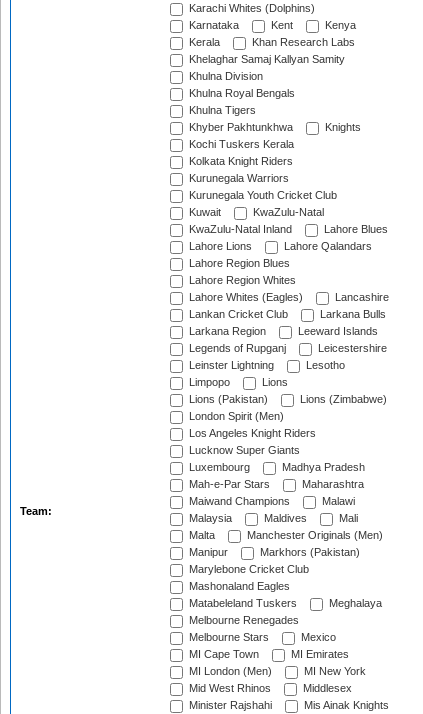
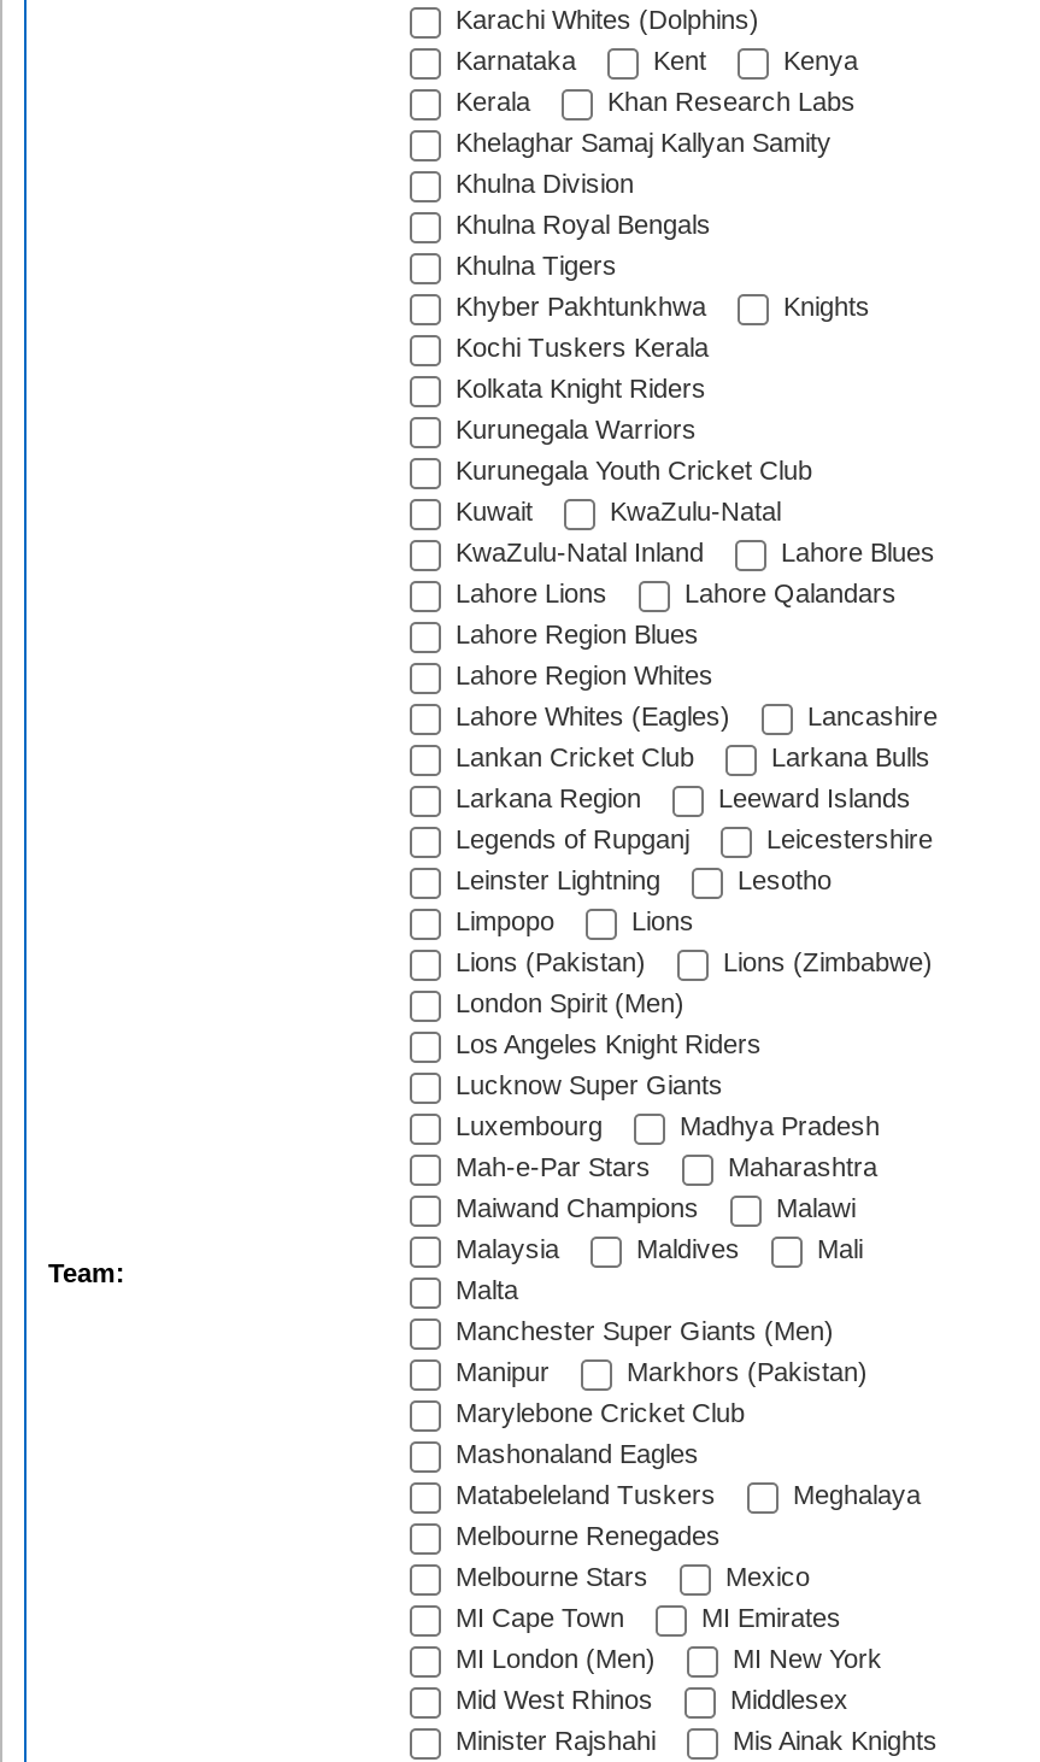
- Manchester Originals (Men)
+ Manchester Super Giants (Men)
